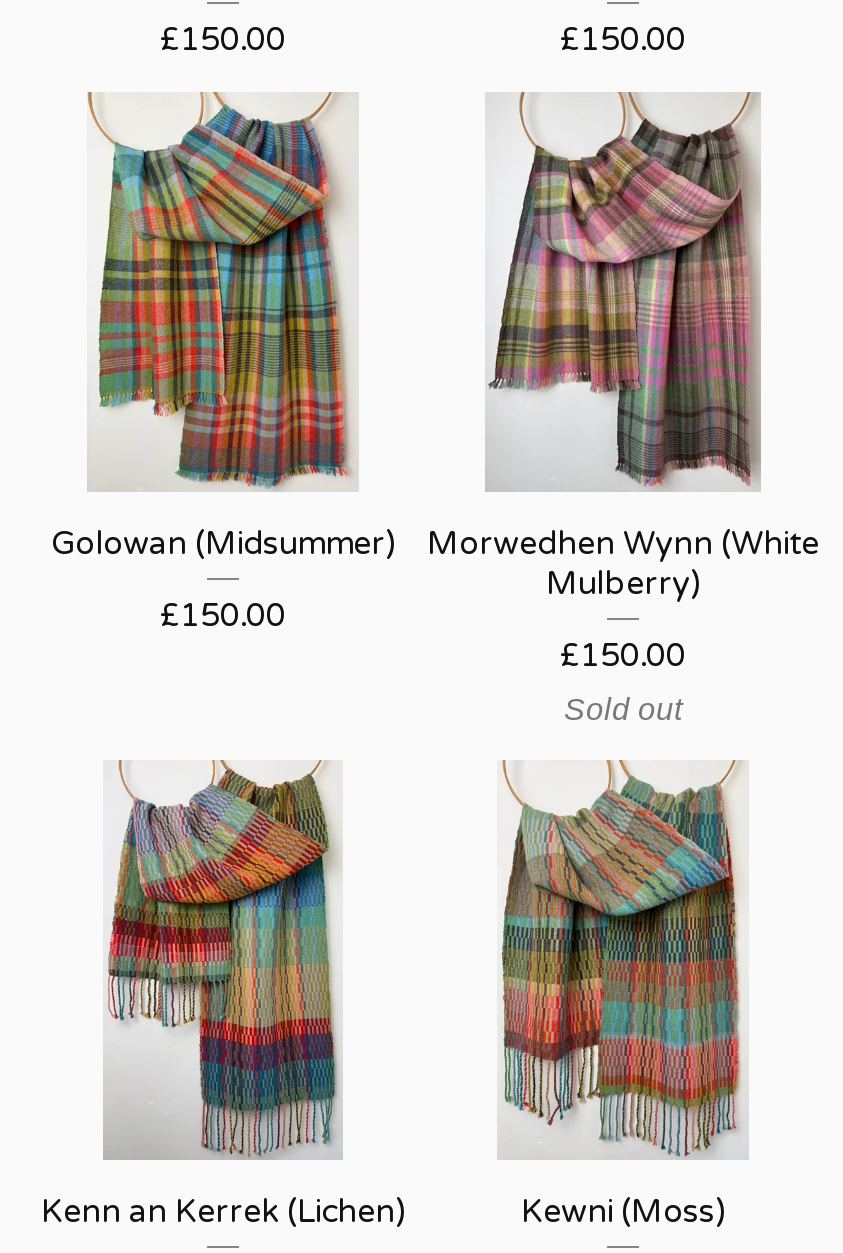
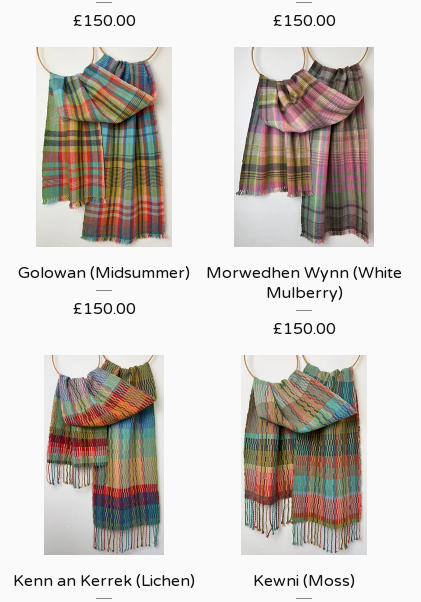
- Sold out
